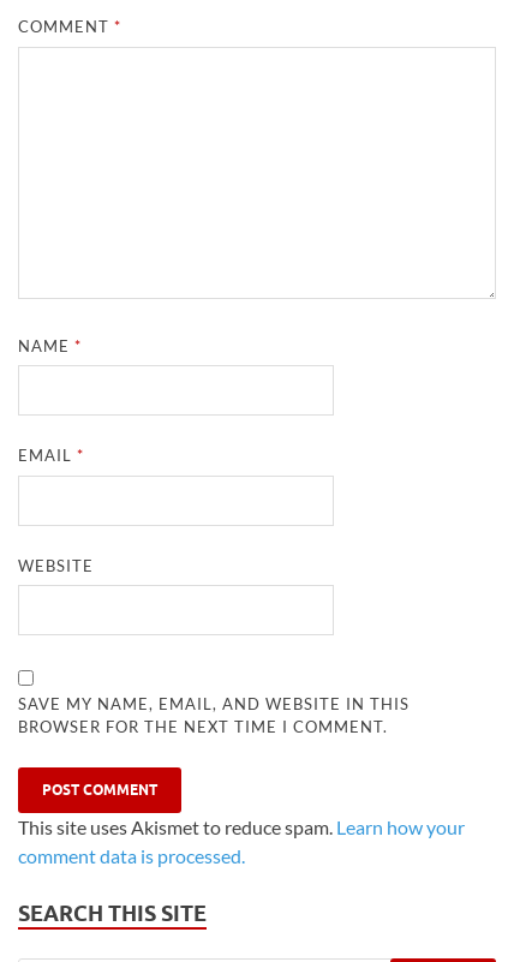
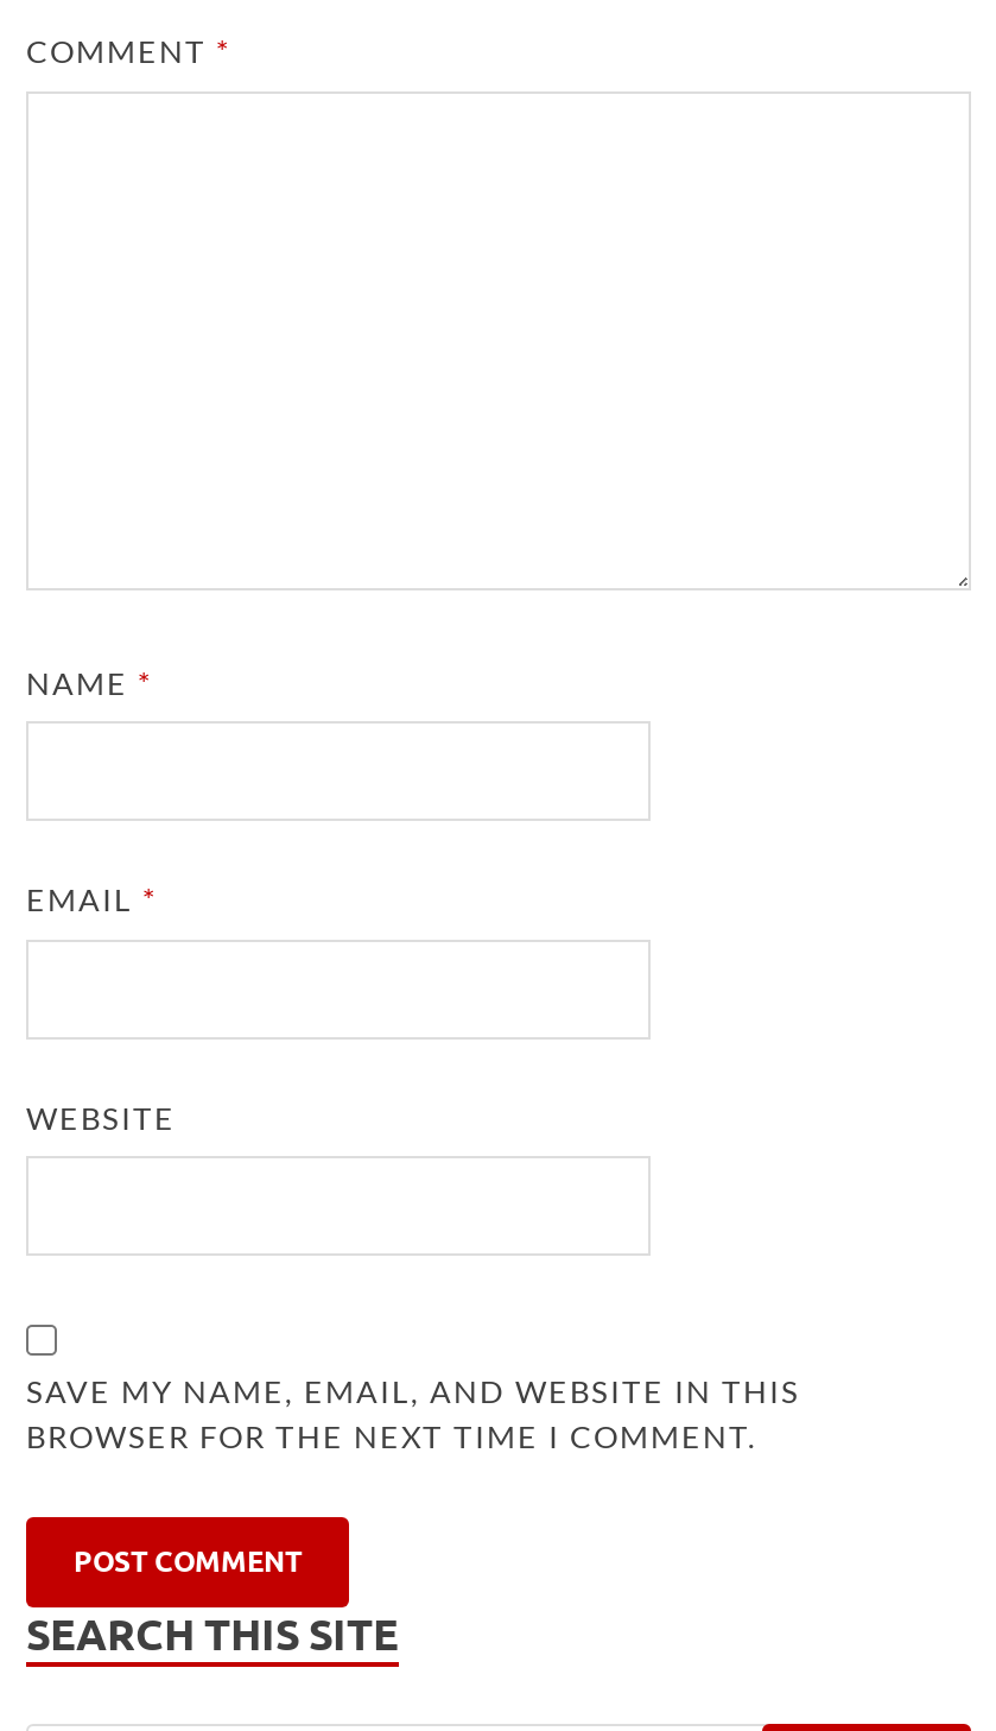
- This site uses Akismet to reduce spam. Learn how your
- comment data is processed.
